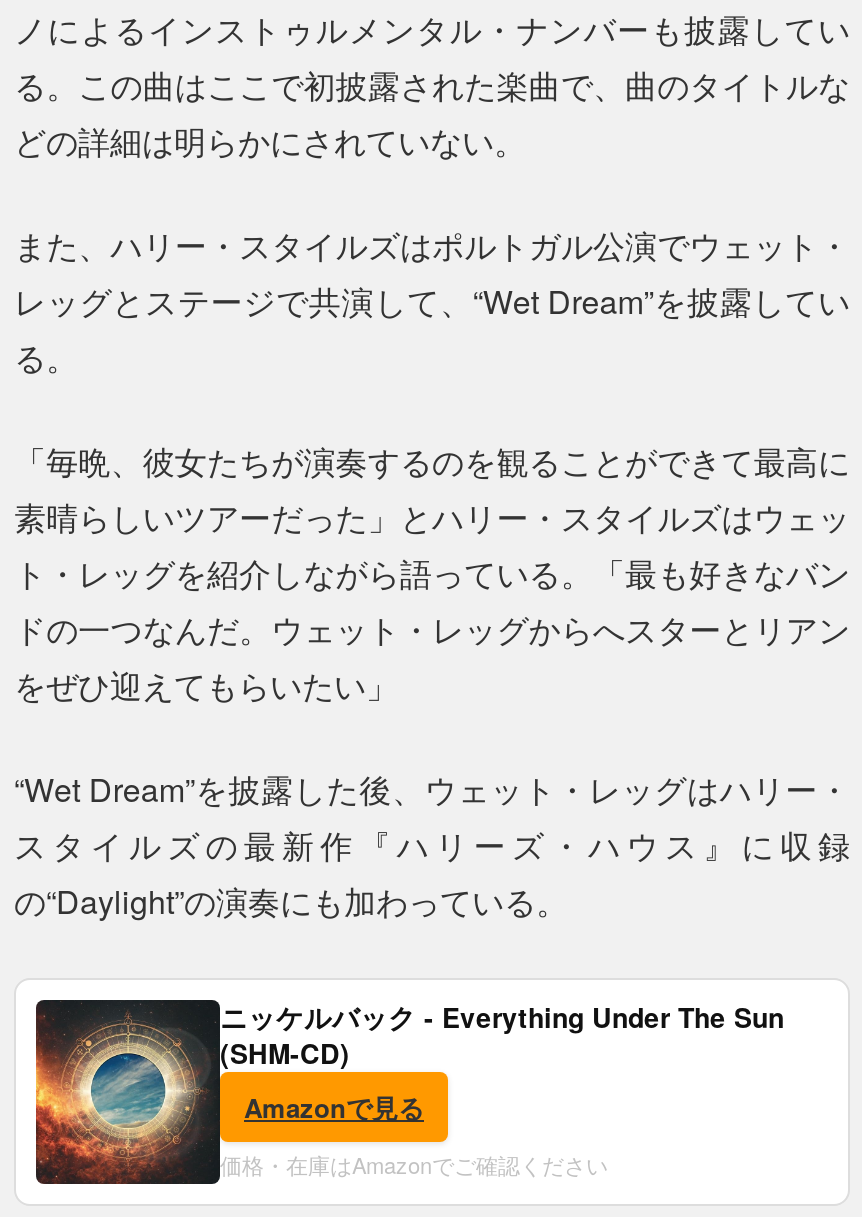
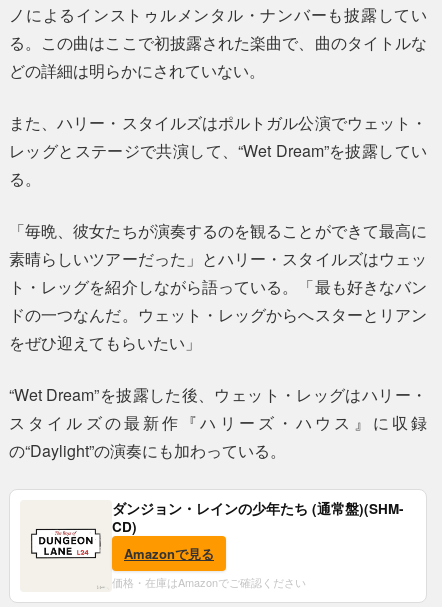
- [image]
- ニッケルバック - Everything Under The Sun
- (SHM-CD)
+ [image]
+ ダンジョン・レインの少年たち (通常盤)(SHM-
+ CD)
